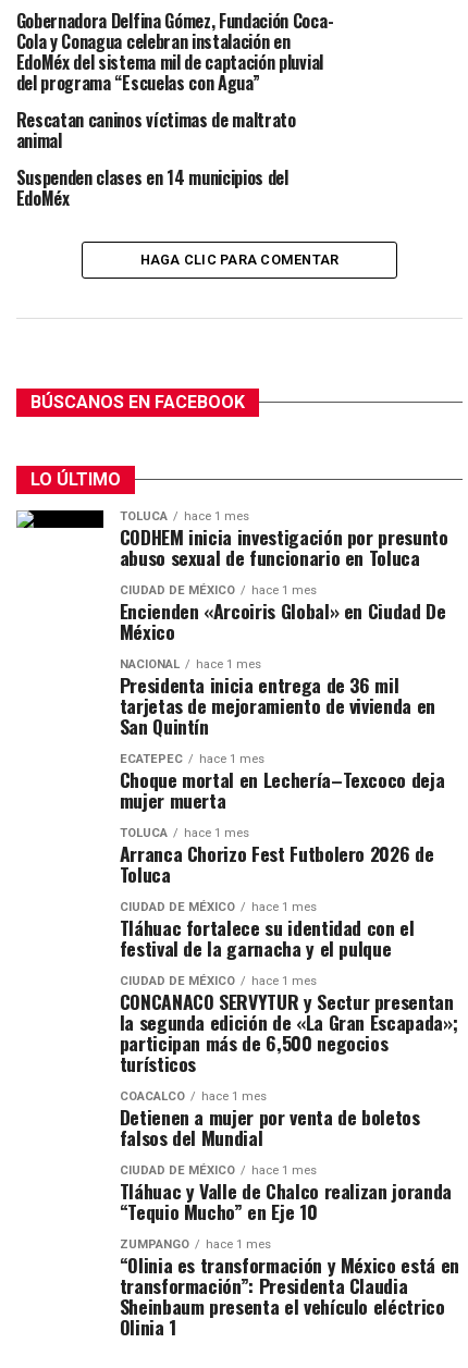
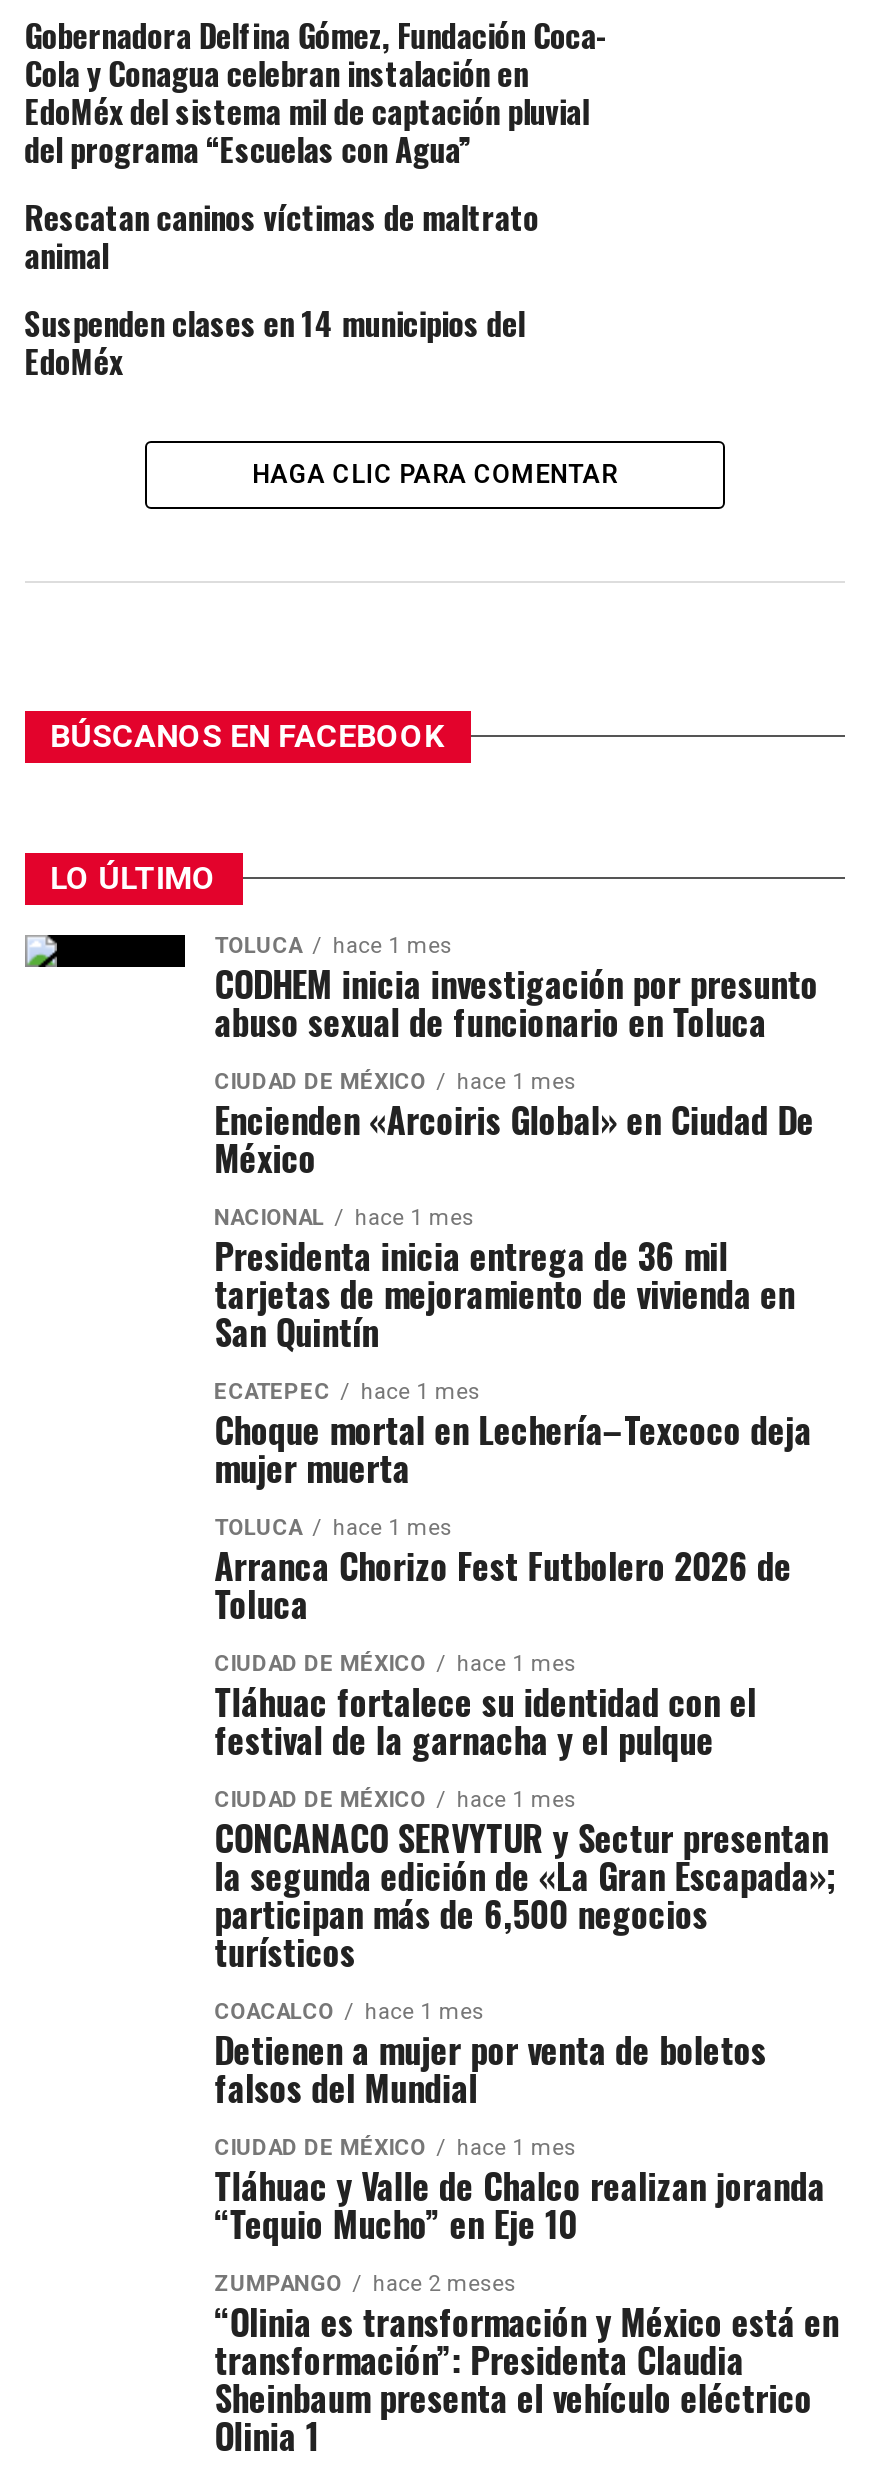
- ZUMPANGO hace 1 mes
+ ZUMPANGO hace 2 meses
